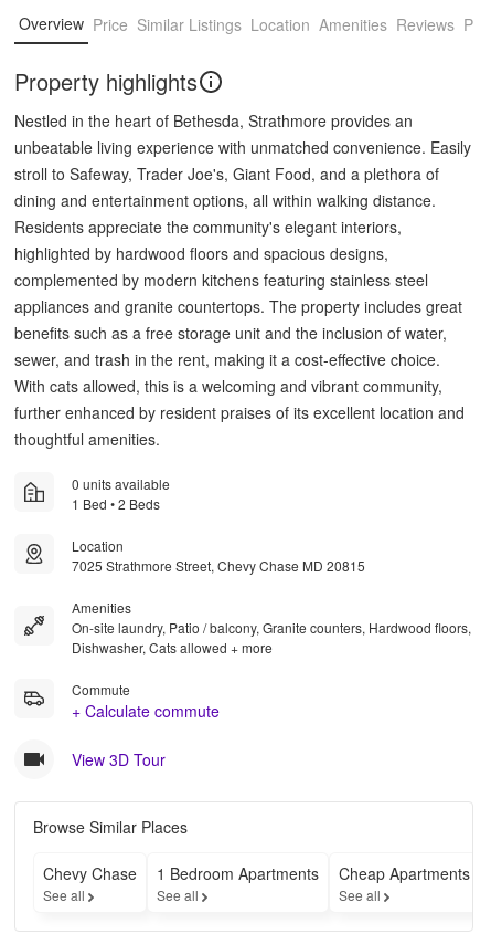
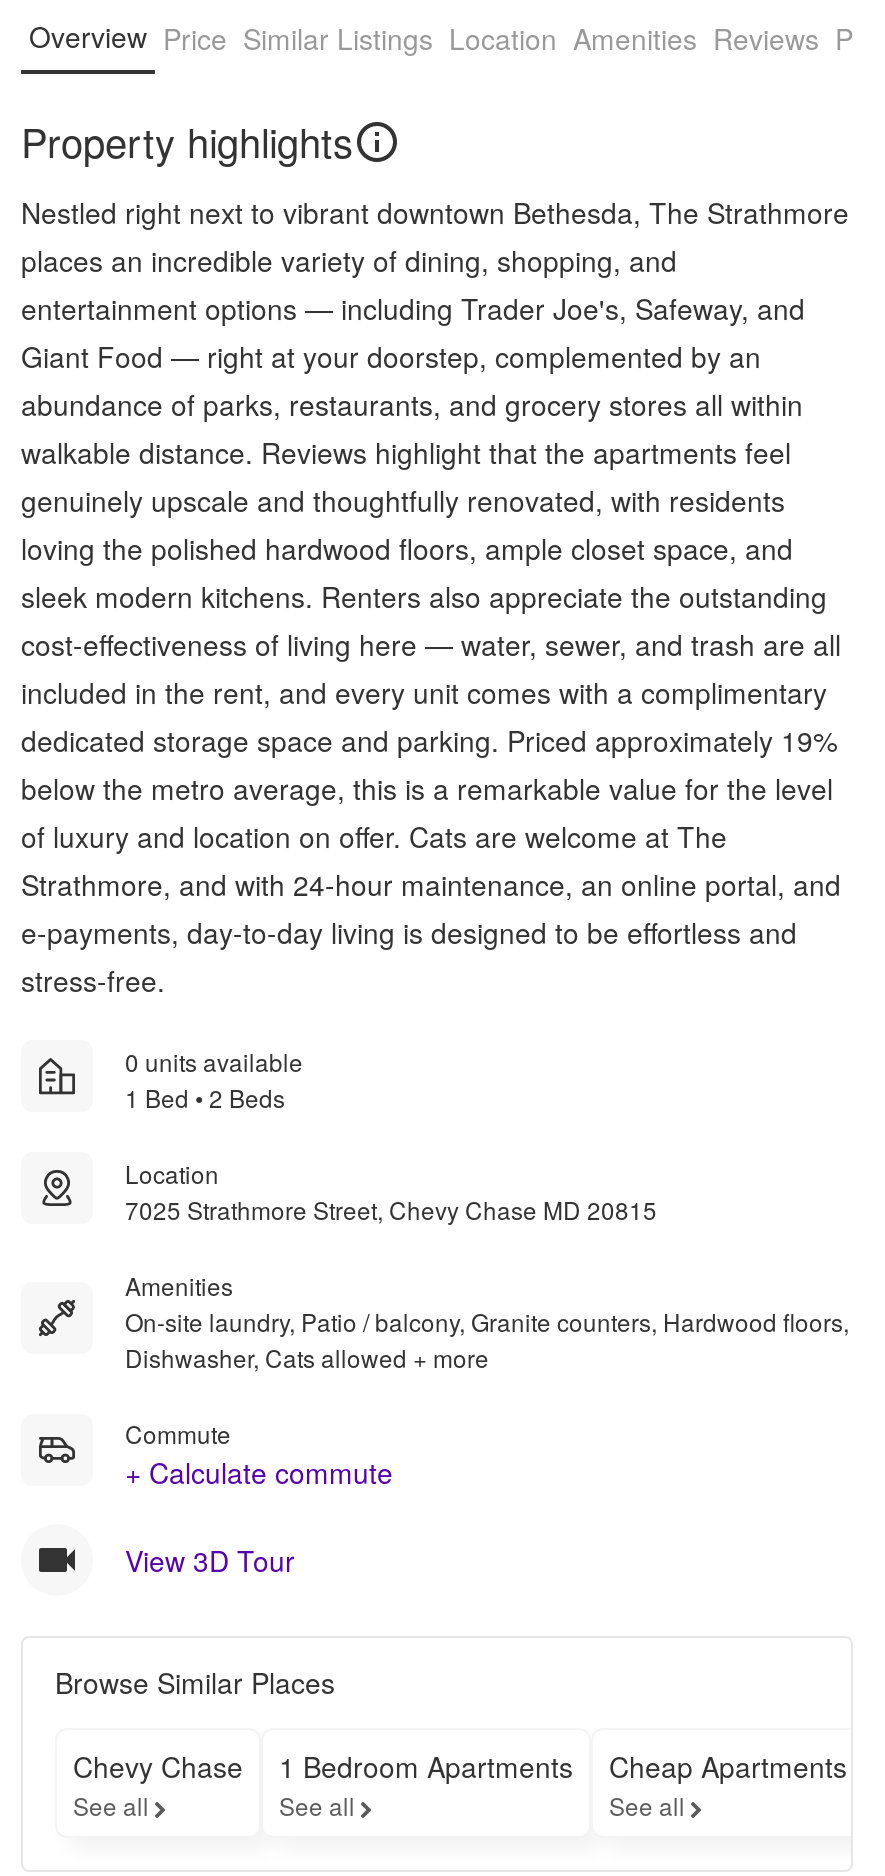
- Nestled in the heart of Bethesda, Strathmore provides an
- unbeatable living experience with unmatched convenience. Easily
- stroll to Safeway, Trader Joe's, Giant Food, and a plethora of
- dining and entertainment options, all within walking distance.
- Residents appreciate the community's elegant interiors,
- highlighted by hardwood floors and spacious designs,
- complemented by modern kitchens featuring stainless steel
- appliances and granite countertops. The property includes great
- benefits such as a free storage unit and the inclusion of water,
- sewer, and trash in the rent, making it a cost-effective choice.
- With cats allowed, this is a welcoming and vibrant community,
- further enhanced by resident praises of its excellent location and
- thoughtful amenities.
+ Nestled right next to vibrant downtown Bethesda, The Strathmore
+ places an incredible variety of dining, shopping, and
+ entertainment options — including Trader Joe's, Safeway, and
+ Giant Food — right at your doorstep, complemented by an
+ abundance of parks, restaurants, and grocery stores all within
+ walkable distance. Reviews highlight that the apartments feel
+ genuinely upscale and thoughtfully renovated, with residents
+ loving the polished hardwood floors, ample closet space, and
+ sleek modern kitchens. Renters also appreciate the outstanding
+ cost-effectiveness of living here — water, sewer, and trash are all
+ included in the rent, and every unit comes with a complimentary
+ dedicated storage space and parking. Priced approximately 19%
+ below the metro average, this is a remarkable value for the level
+ of luxury and location on offer. Cats are welcome at The
+ Strathmore, and with 24-hour maintenance, an online portal, and
+ e-payments, day-to-day living is designed to be effortless and
+ stress-free.
